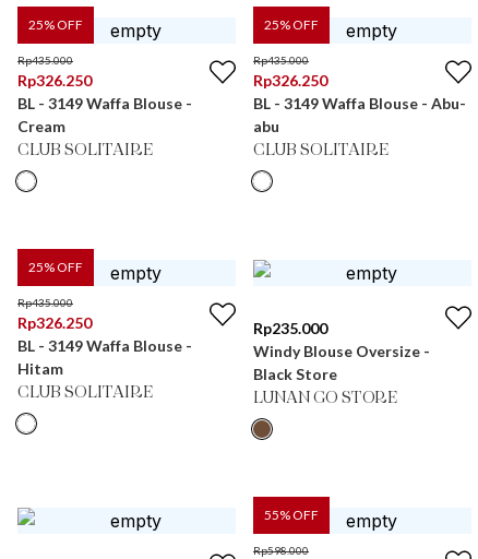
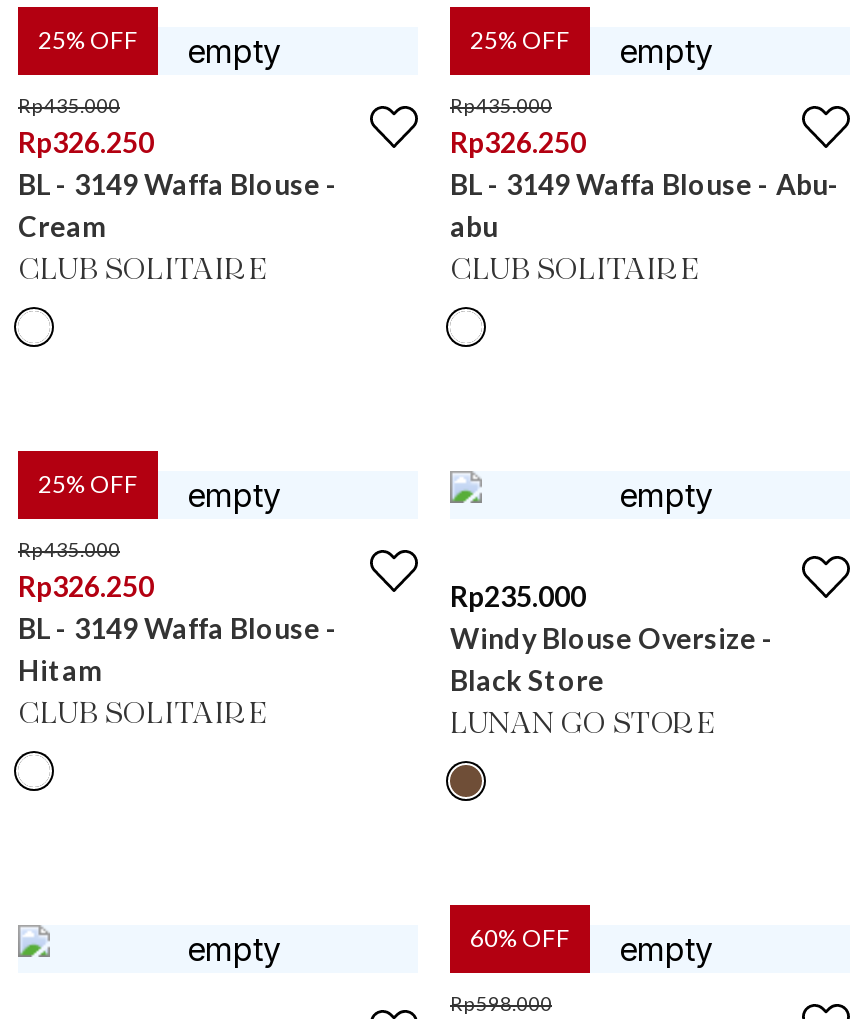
- 55% OFF
+ 60% OFF
